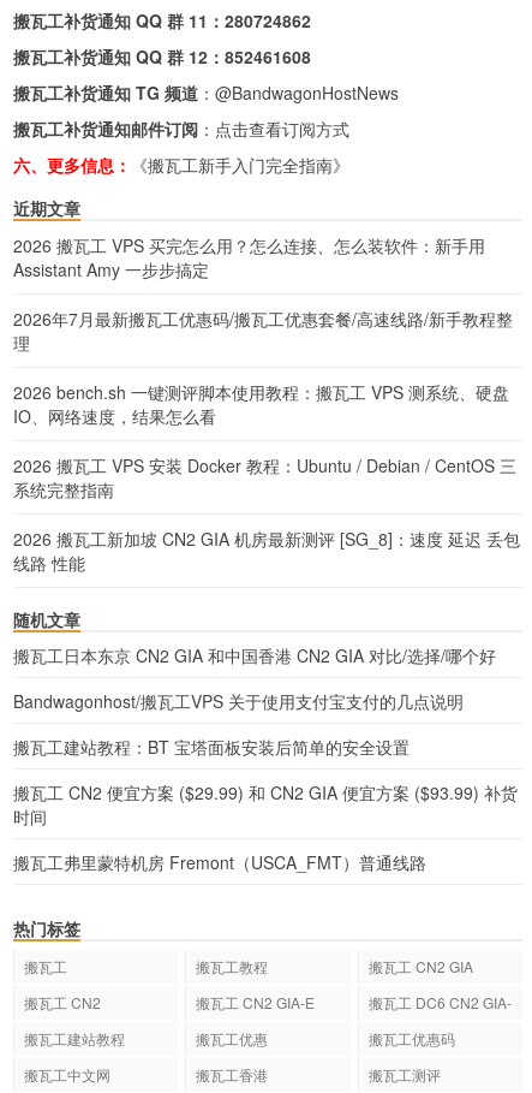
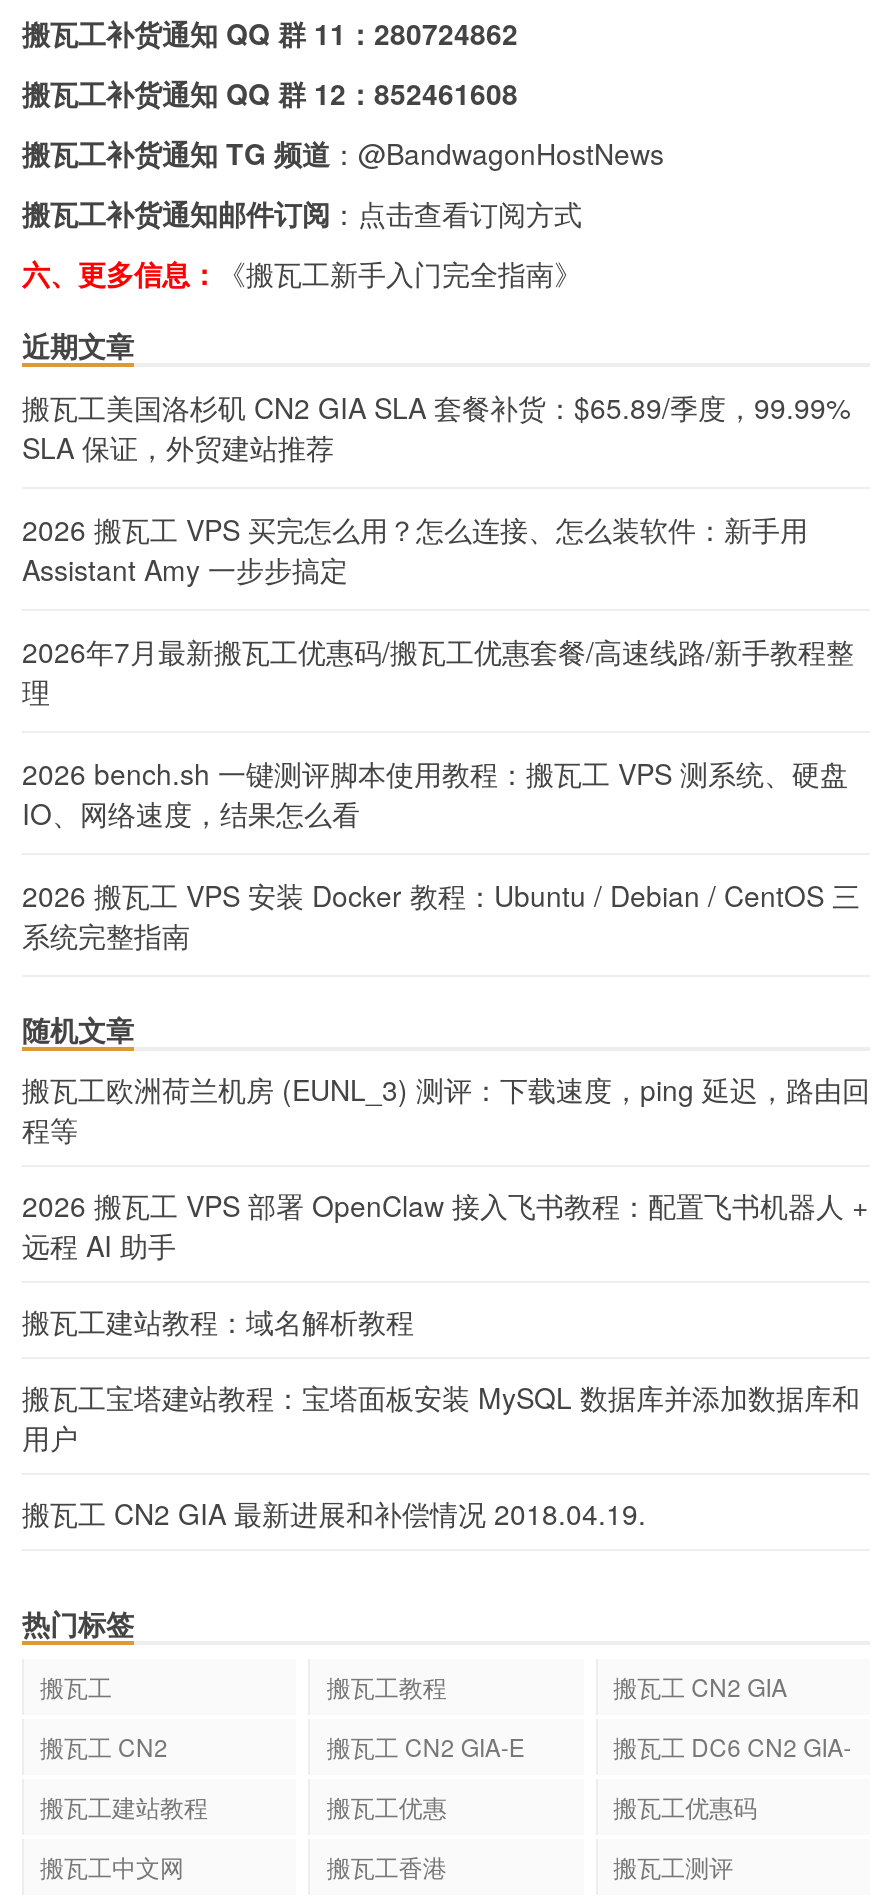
+ 搬瓦工美国洛杉矶 CN2 GIA SLA 套餐补货：$65.89/季度，99.99%
+ SLA 保证，外贸建站推荐

moved down: 2026 搬瓦工 VPS 买完怎么用？怎么连接、怎么装软件：新手用 | Assistant Amy 一步步搞定 | 2026年7月最新搬瓦工优惠码/搬瓦工优惠套餐/高速线路/新手教程整 | 理 | 2026 bench.sh 一键测评脚本使用教程：搬瓦工 VPS 测系统、硬盘 | IO、网络速度，结果怎么看 | 2026 搬瓦工 VPS 安装 Docker 教程：Ubuntu / Debian / CentOS 三 | 系统完整指南

- 2026 搬瓦工新加坡 CN2 GIA 机房最新测评 [SG_8]：速度 延迟 丢包
- 线路 性能

- 搬瓦工日本东京 CN2 GIA 和中国香港 CN2 GIA 对比/选择/哪个好
+ 搬瓦工欧洲荷兰机房 (EUNL_3) 测评：下载速度，ping 延迟，路由回
+ 程等

- Bandwagonhost/搬瓦工VPS 关于使用支付宝支付的几点说明
+ 2026 搬瓦工 VPS 部署 OpenClaw 接入飞书教程：配置飞书机器人 +
+ 远程 AI 助手

- 搬瓦工建站教程：BT 宝塔面板安装后简单的安全设置
+ 搬瓦工建站教程：域名解析教程

- 搬瓦工 CN2 便宜方案 ($29.99) 和 CN2 GIA 便宜方案 ($93.99) 补货
- 时间
+ 搬瓦工宝塔建站教程：宝塔面板安装 MySQL 数据库并添加数据库和
+ 用户

- 搬瓦工弗里蒙特机房 Fremont（USCA_FMT）普通线路
+ 搬瓦工 CN2 GIA 最新进展和补偿情况 2018.04.19.
